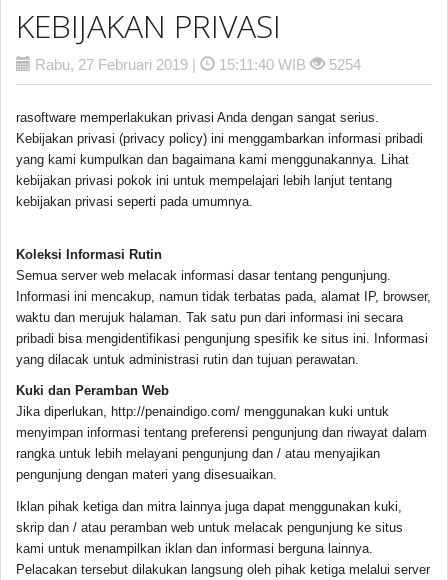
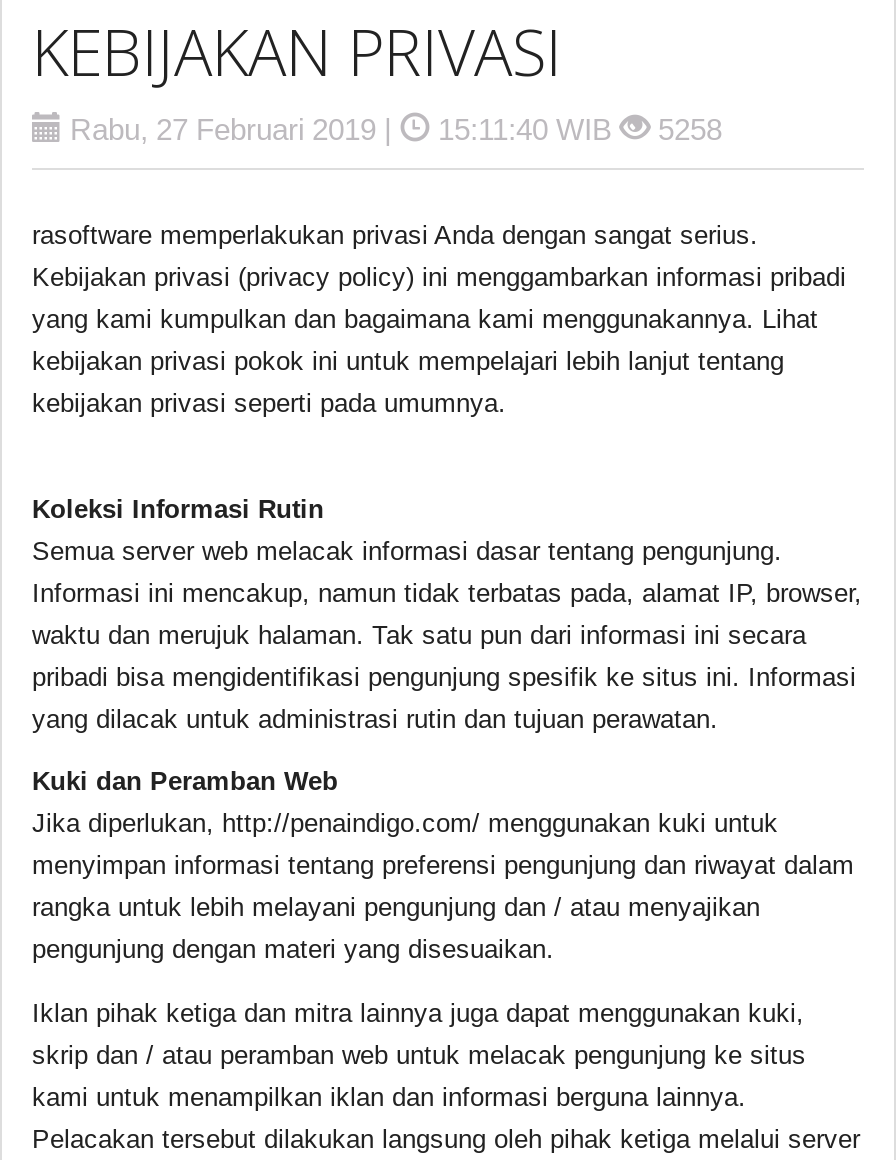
- 5254
+ 5258
